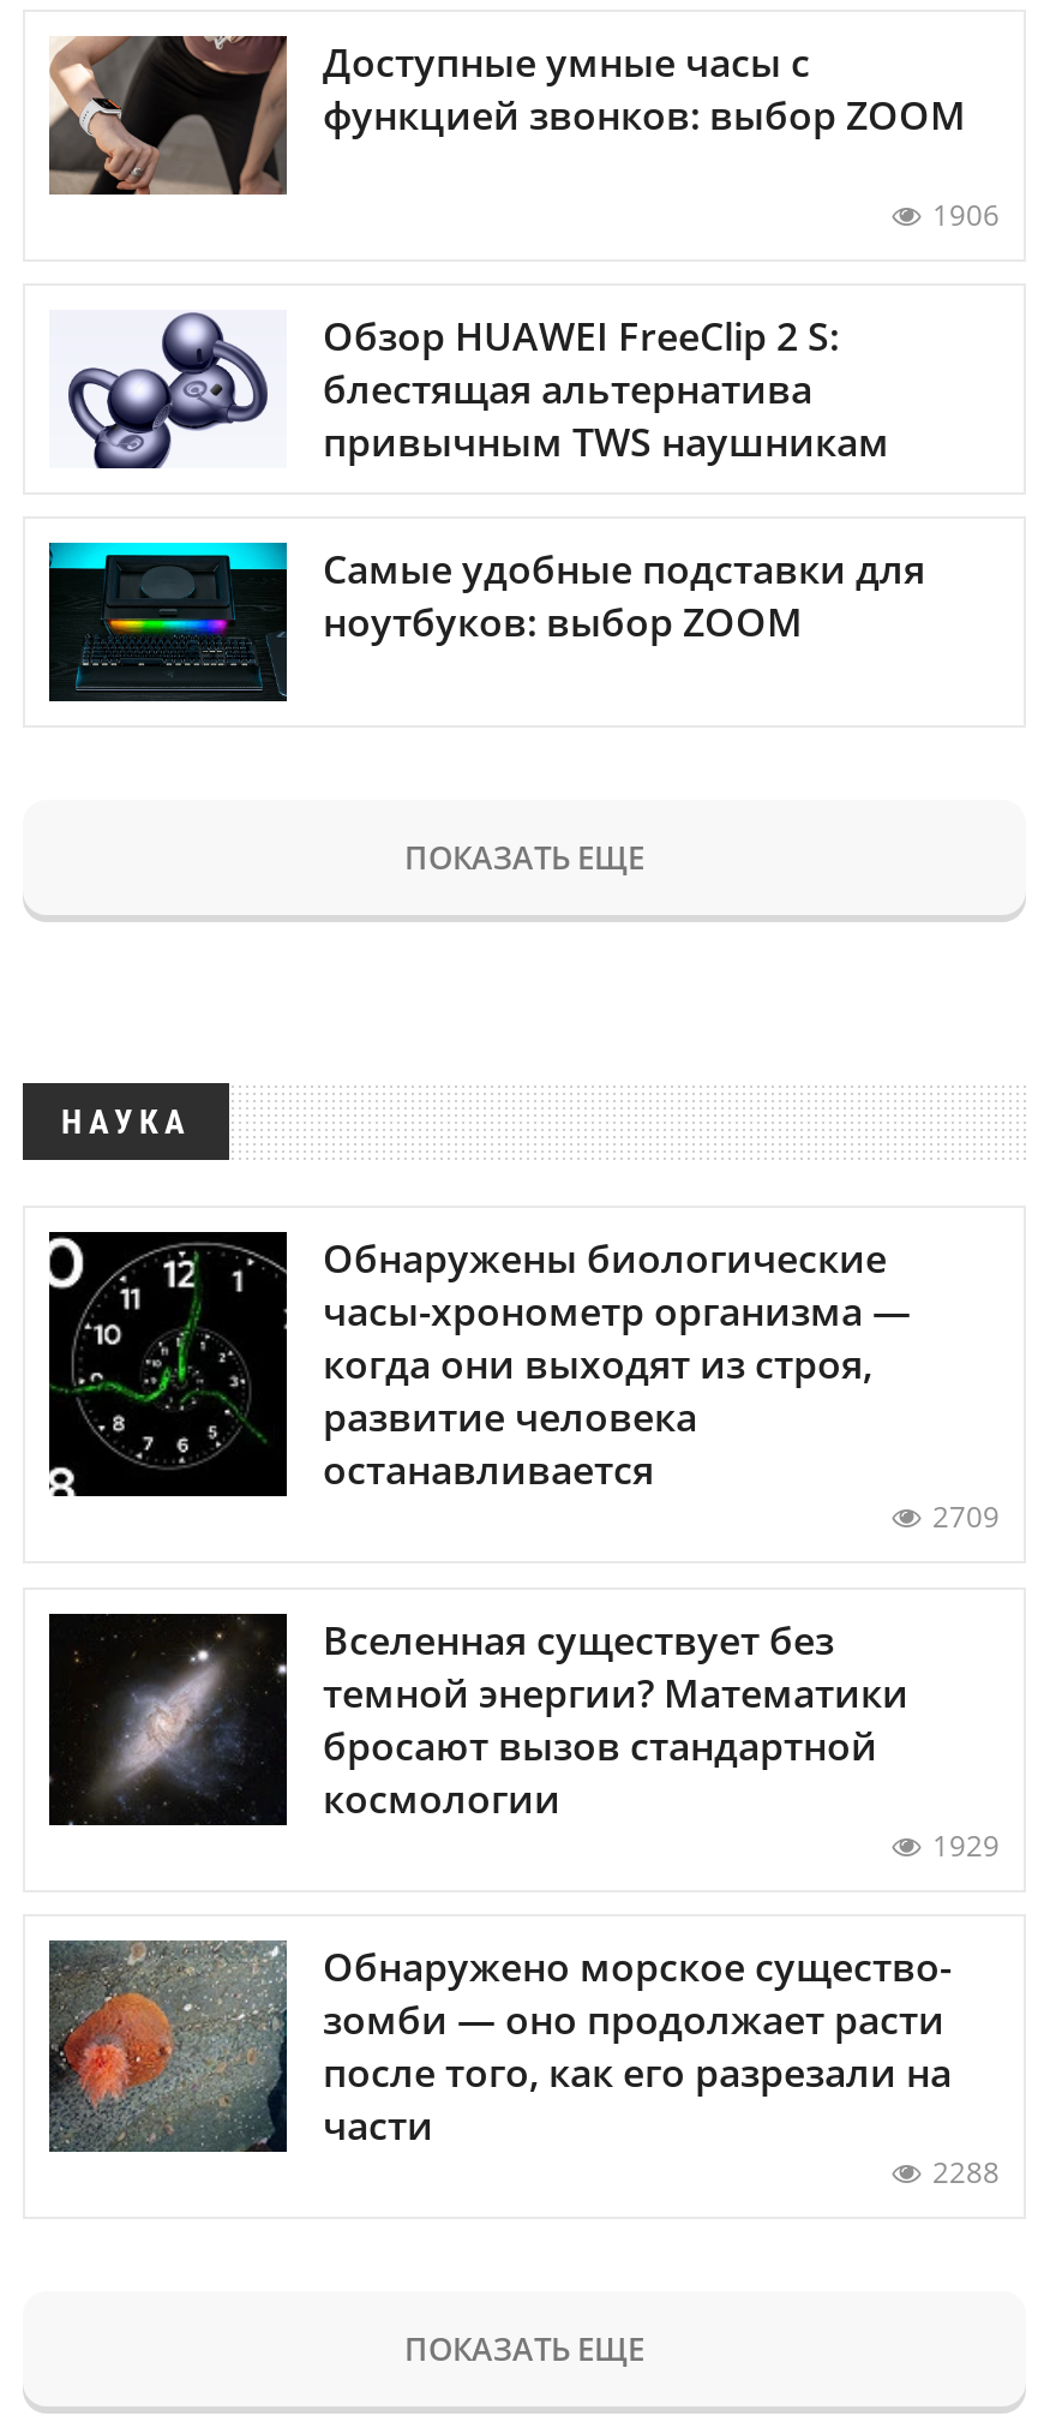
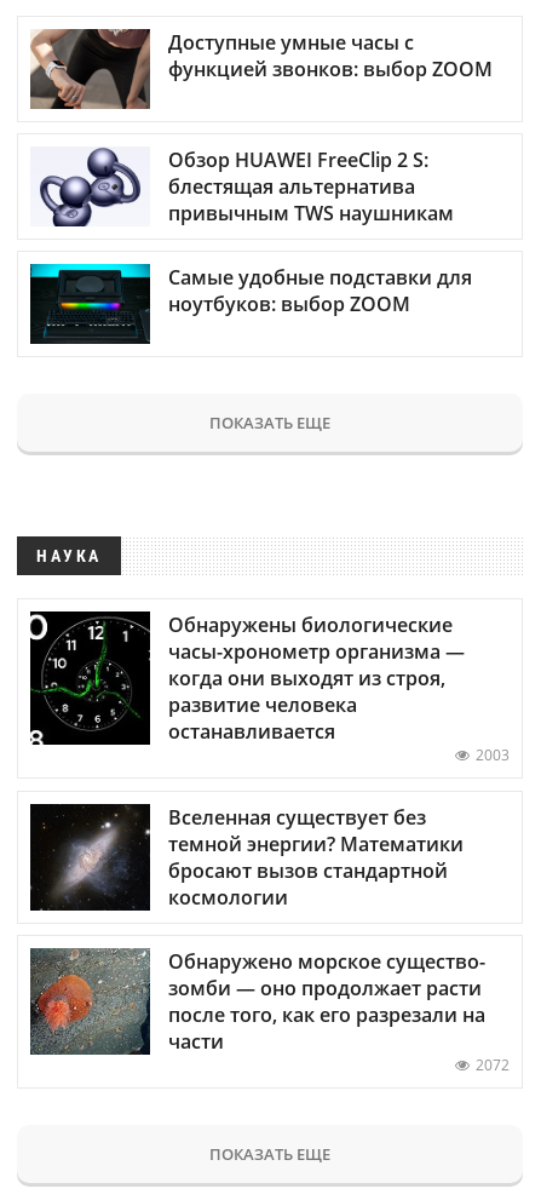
- 1906

- 2709
+ 2003

- 1929

- 2288
+ 2072
